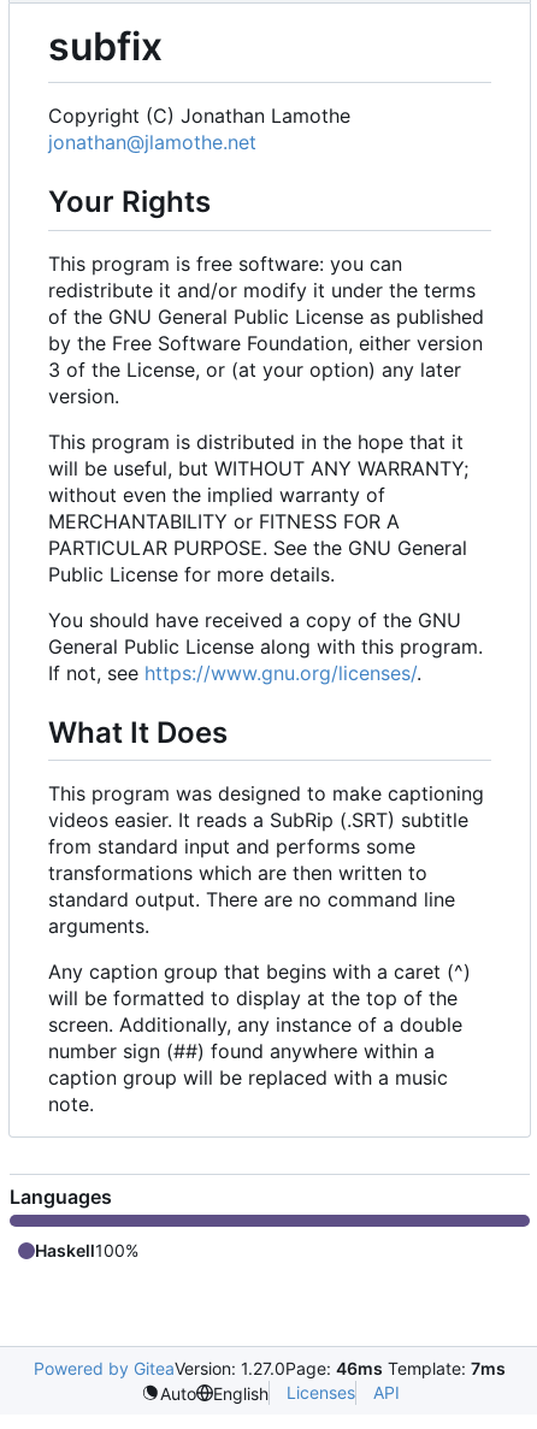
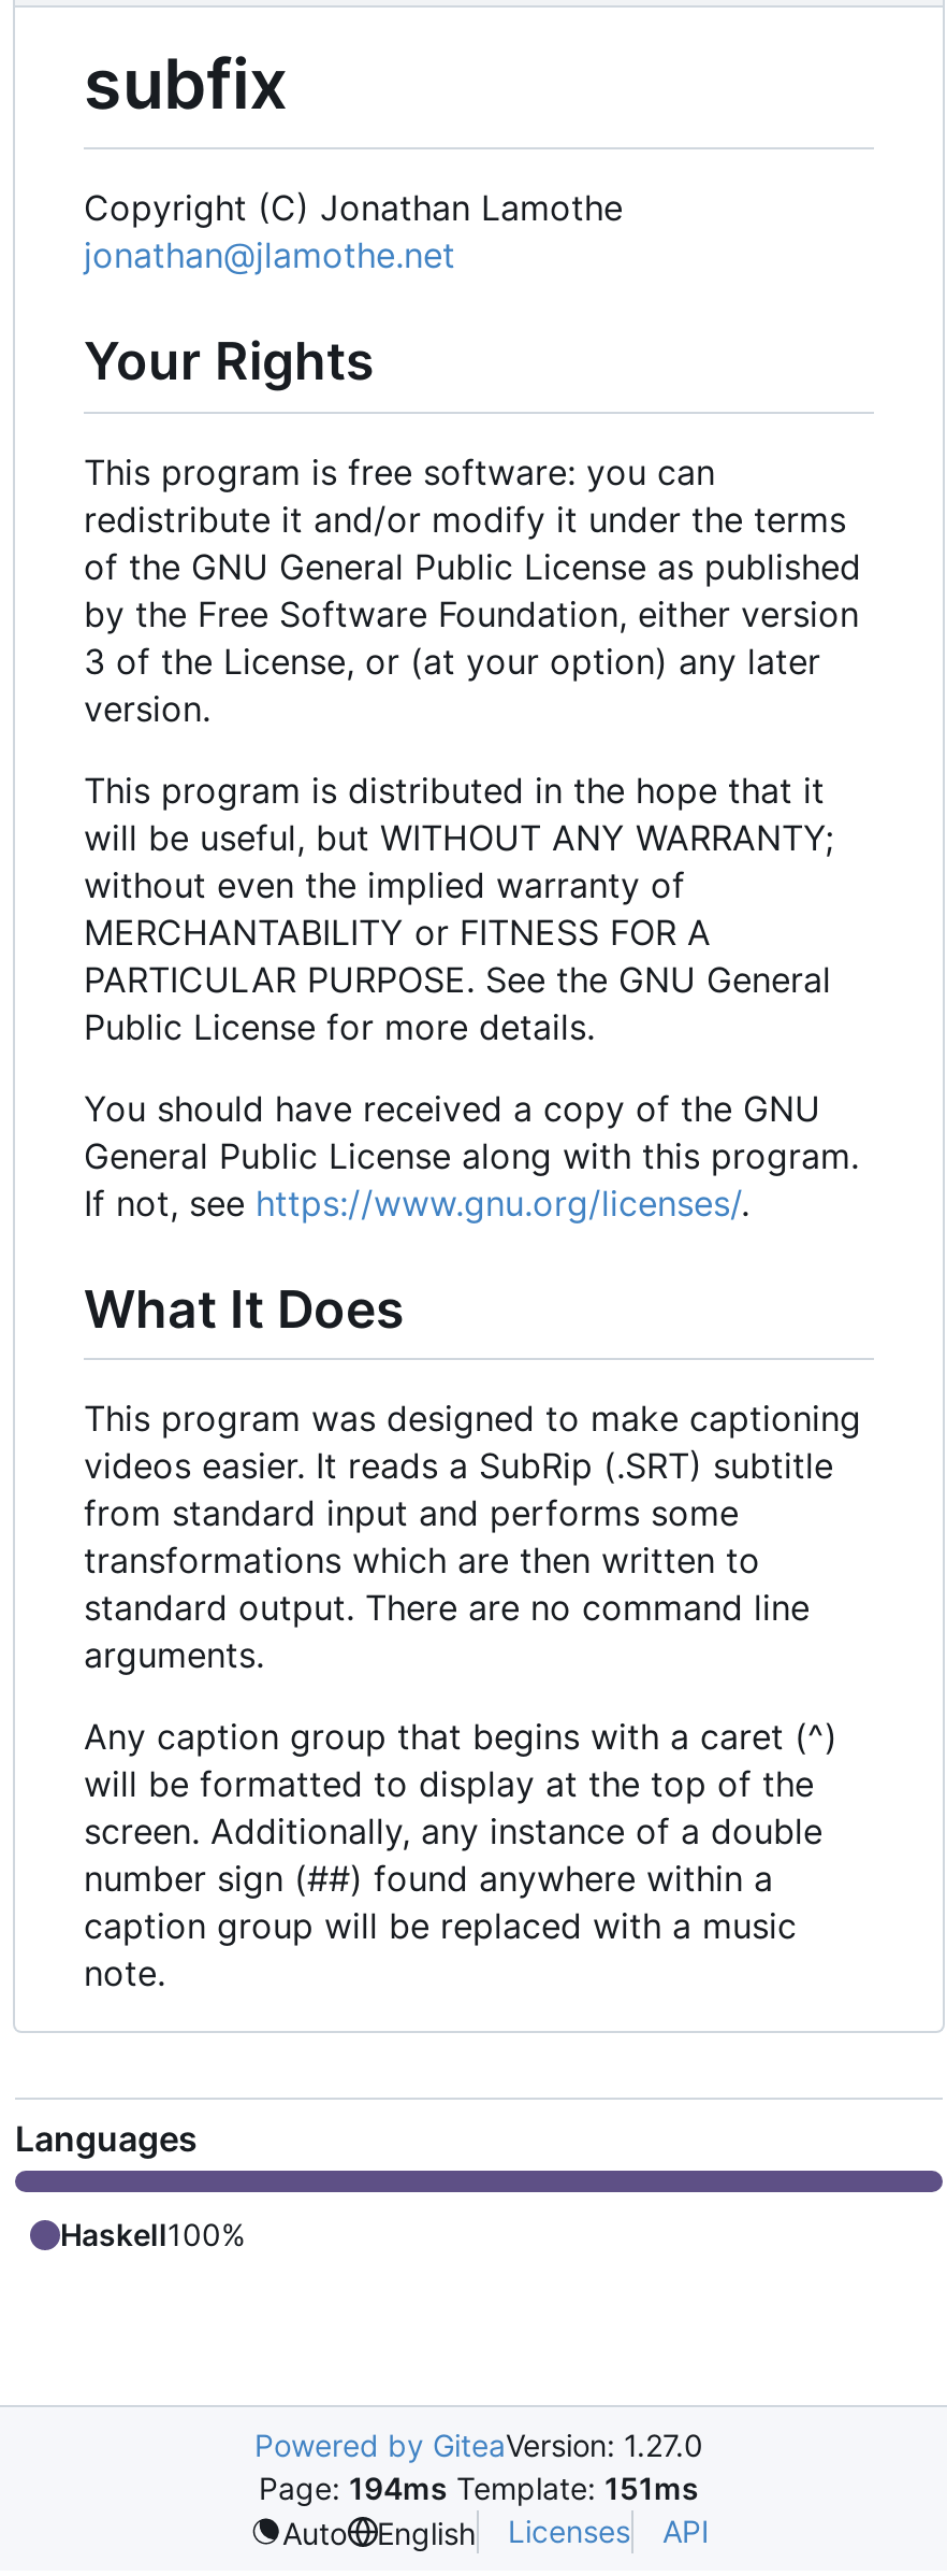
- Powered by GiteaVersion: 1.27.0Page: 46ms Template: 7ms
+ Powered by GiteaVersion: 1.27.0
+ Page: 194ms Template: 151ms
